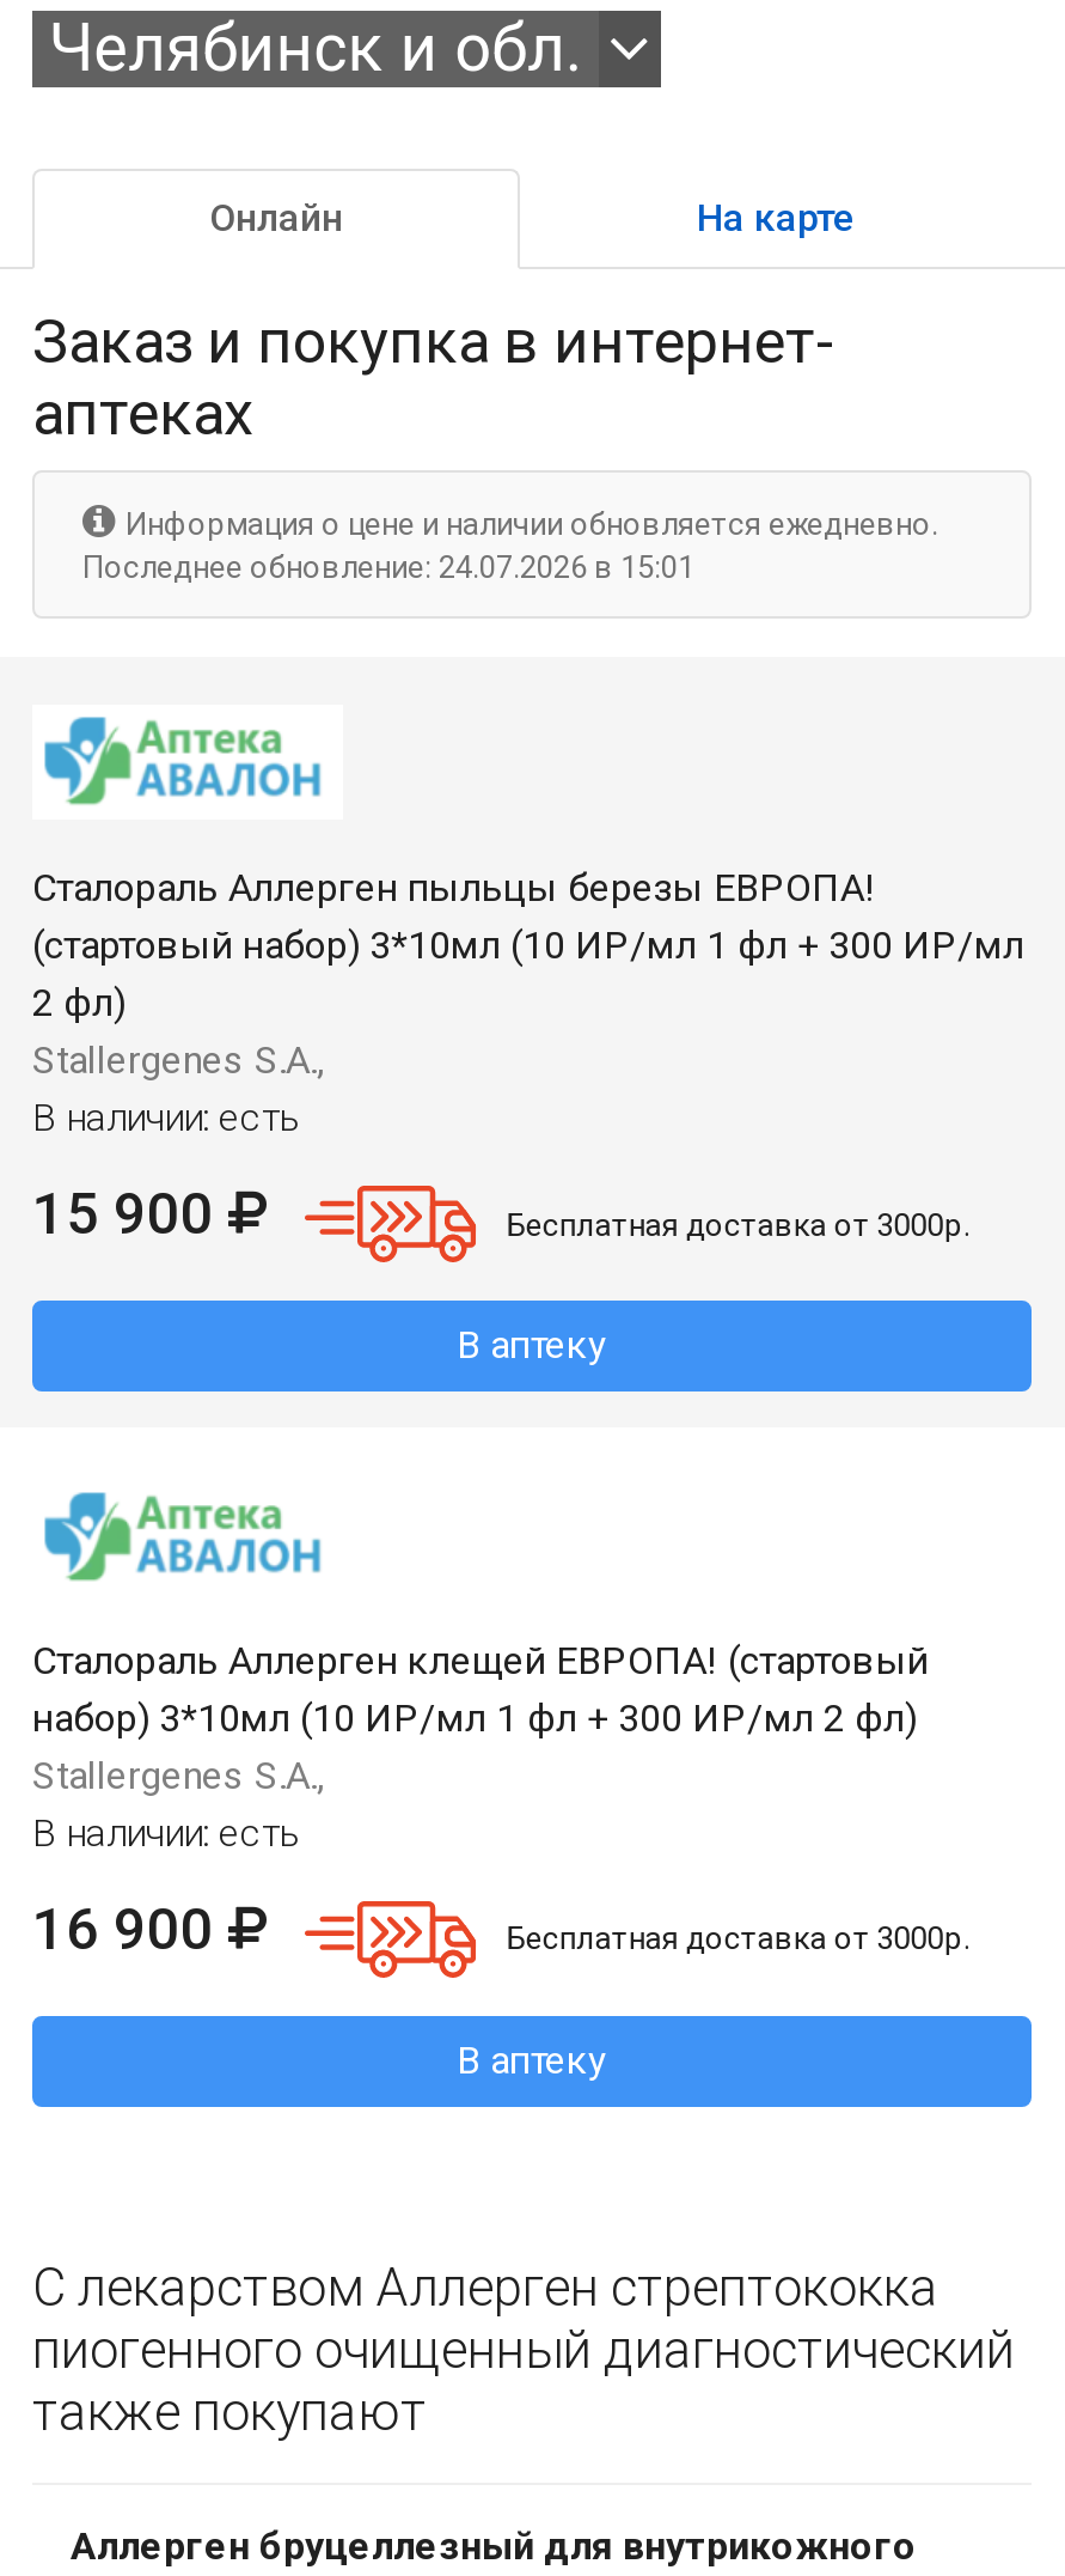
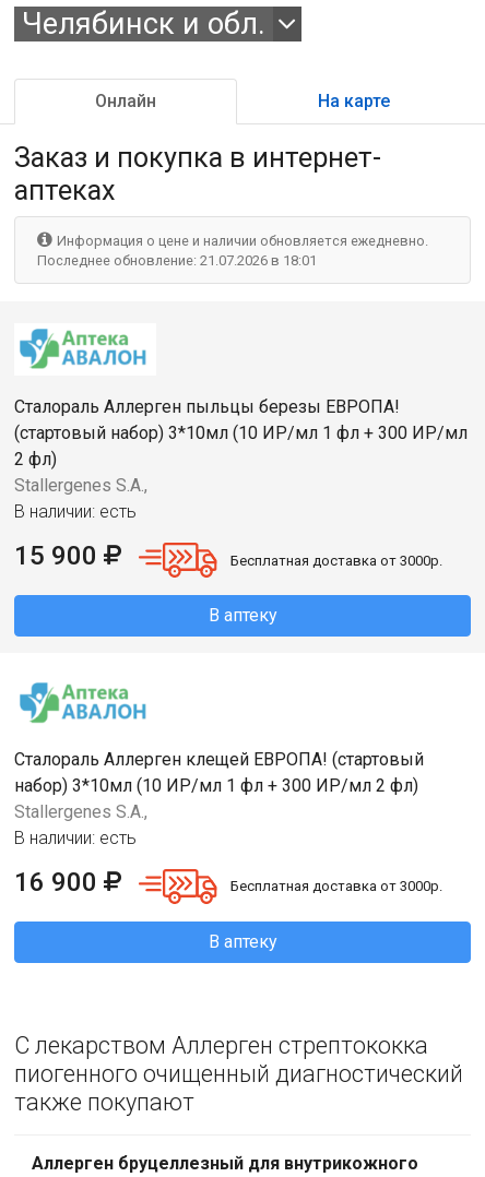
- Последнее обновление: 24.07.2026 в 15:01
+ Последнее обновление: 21.07.2026 в 18:01
